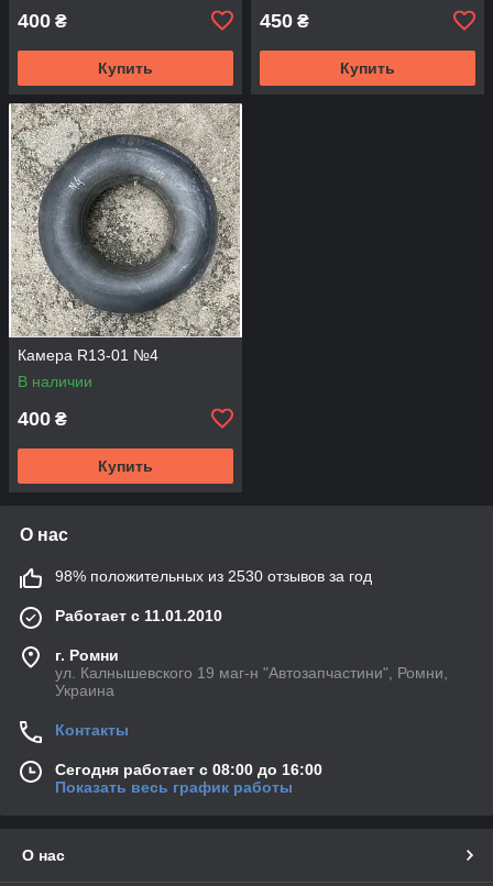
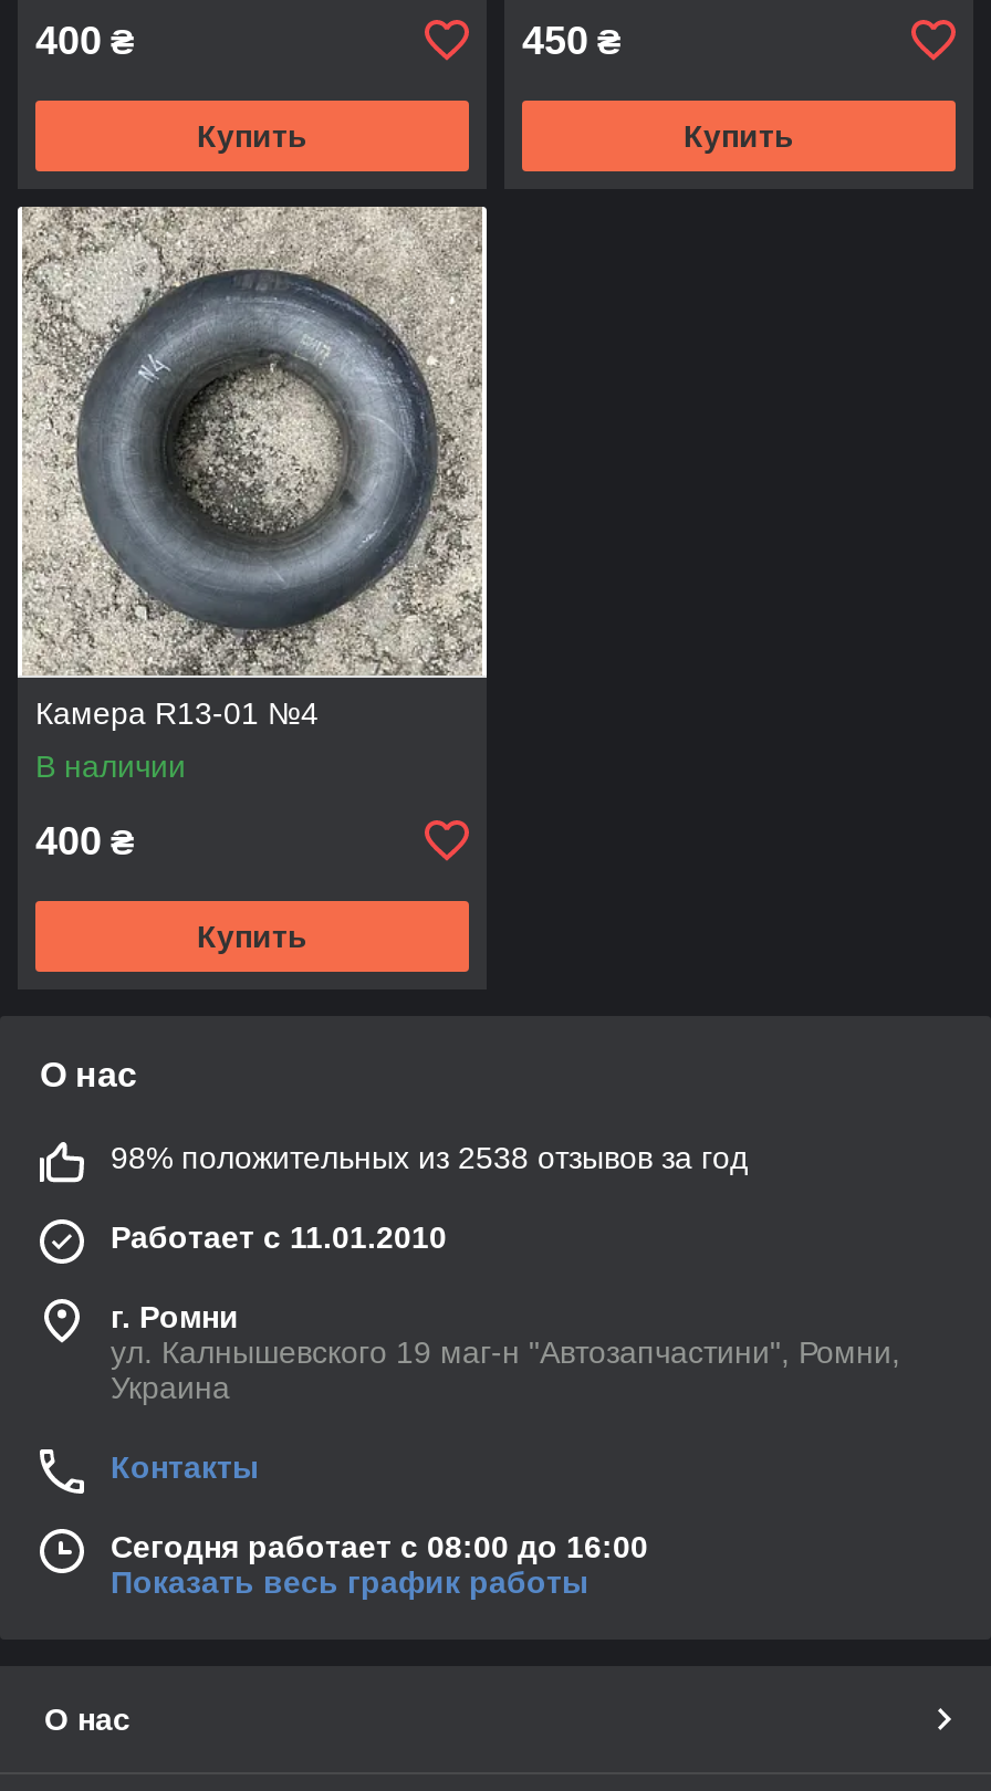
- 98% положительных из 2530 отзывов за год
+ 98% положительных из 2538 отзывов за год
